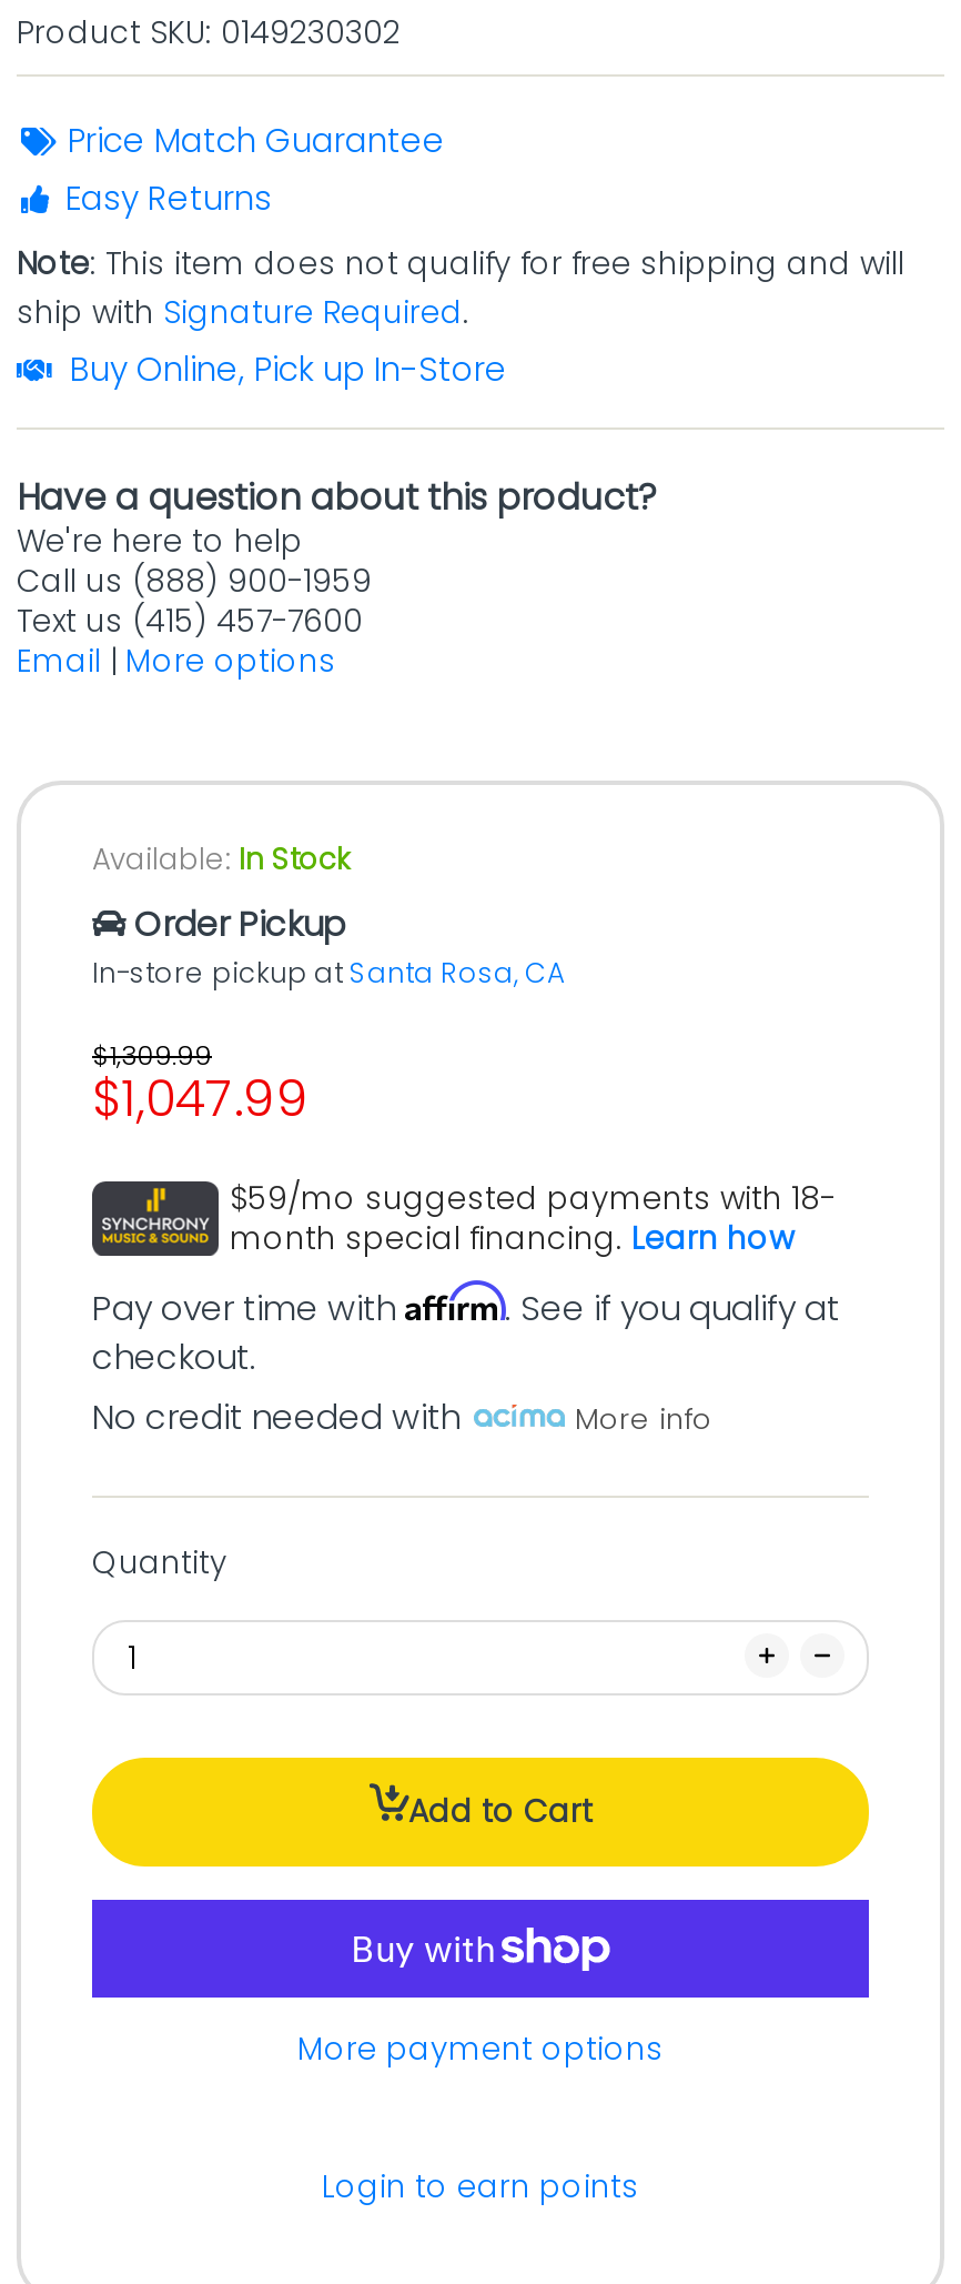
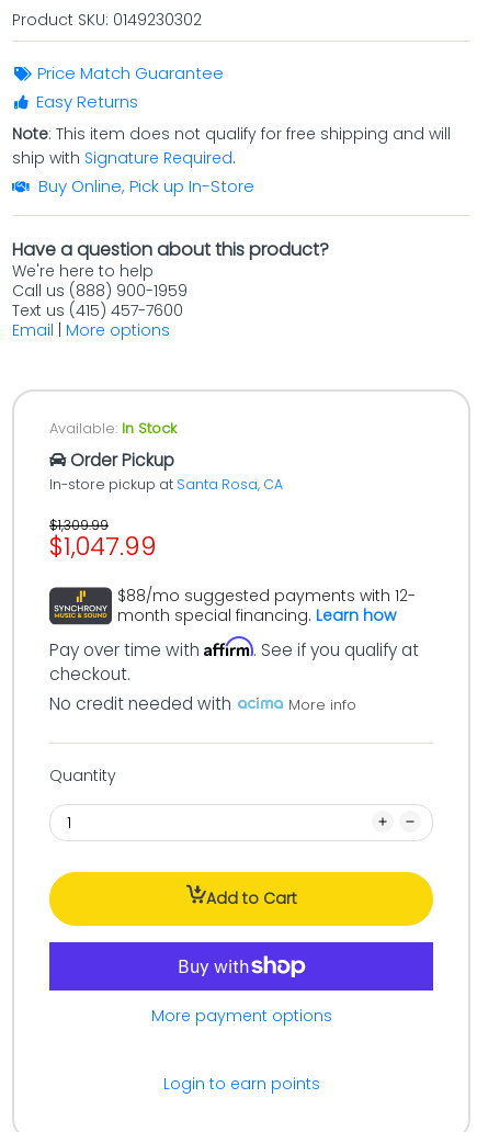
- $59/mo suggested payments with 18-
+ $88/mo suggested payments with 12-
